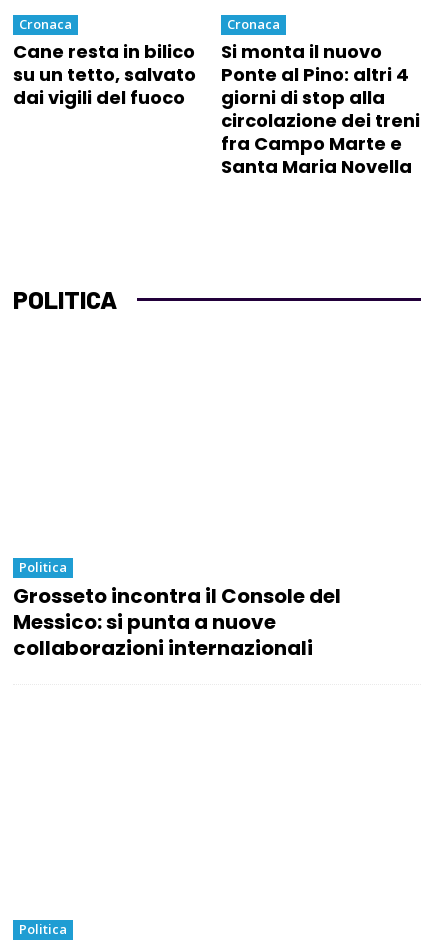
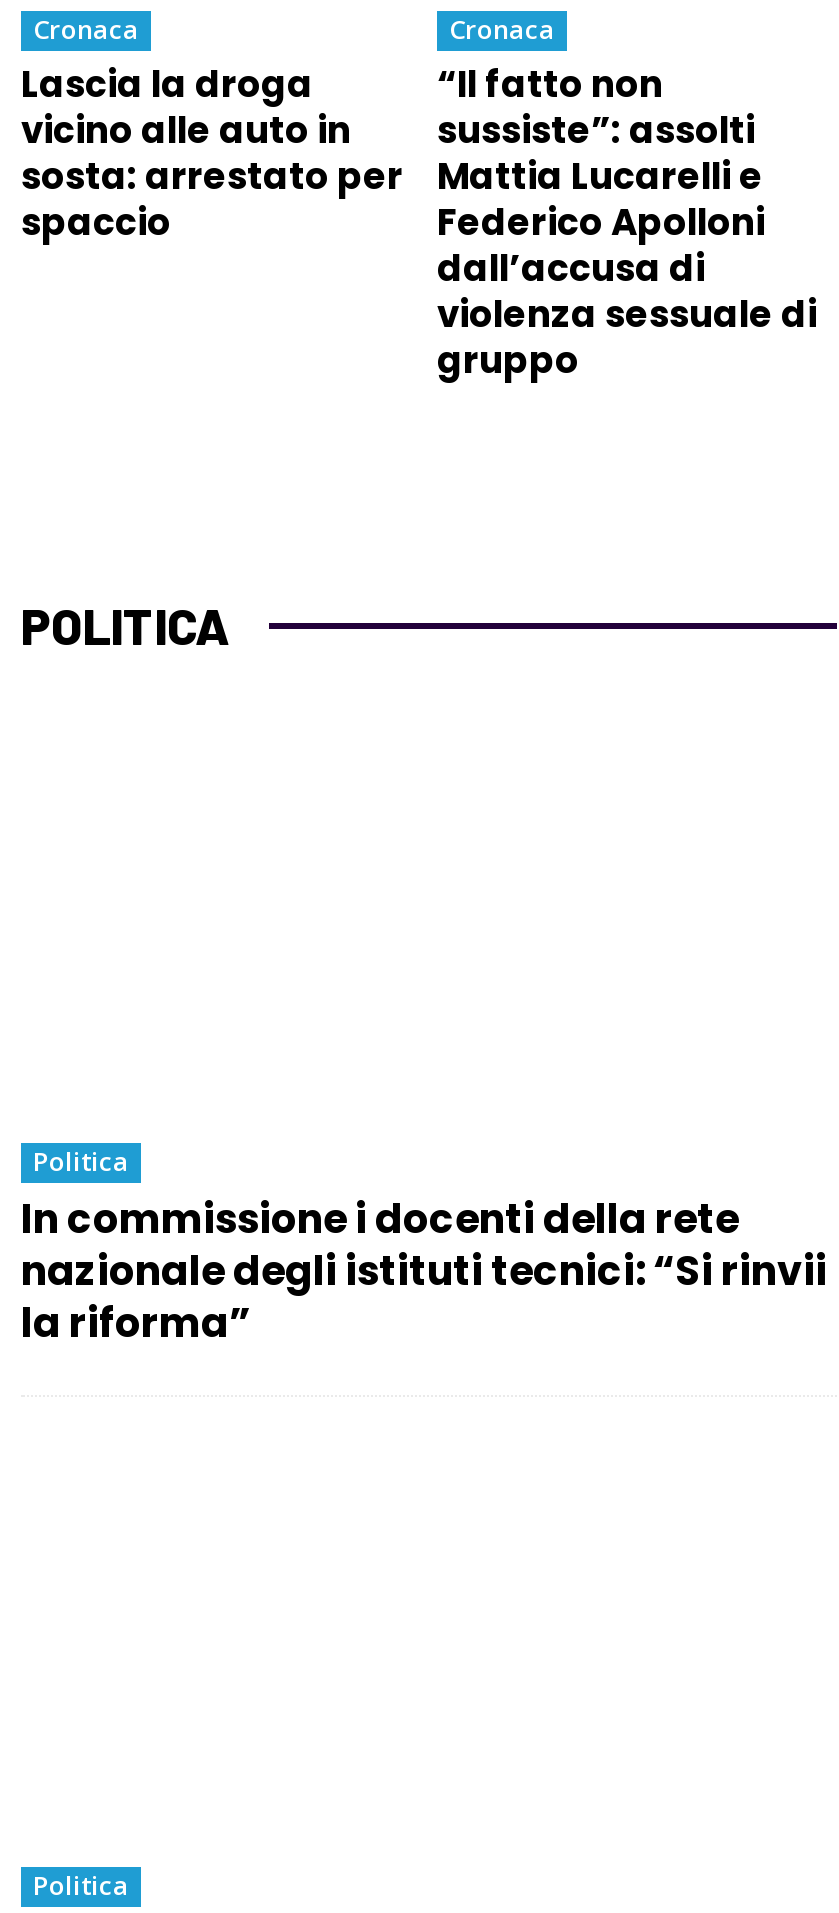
- Cane resta in bilico
- su un tetto, salvato
- dai vigili del fuoco
+ Lascia la droga
+ vicino alle auto in
+ sosta: arrestato per
+ spaccio

- Si monta il nuovo
- Ponte al Pino: altri 4
- giorni di stop alla
- circolazione dei treni
- fra Campo Marte e
- Santa Maria Novella
+ “Il fatto non
+ sussiste”: assolti
+ Mattia Lucarelli e
+ Federico Apolloni
+ dall’accusa di
+ violenza sessuale di
+ gruppo

- Grosseto incontra il Console del
- Messico: si punta a nuove
- collaborazioni internazionali
+ In commissione i docenti della rete
+ nazionale degli istituti tecnici: “Si rinvii
+ la riforma”
